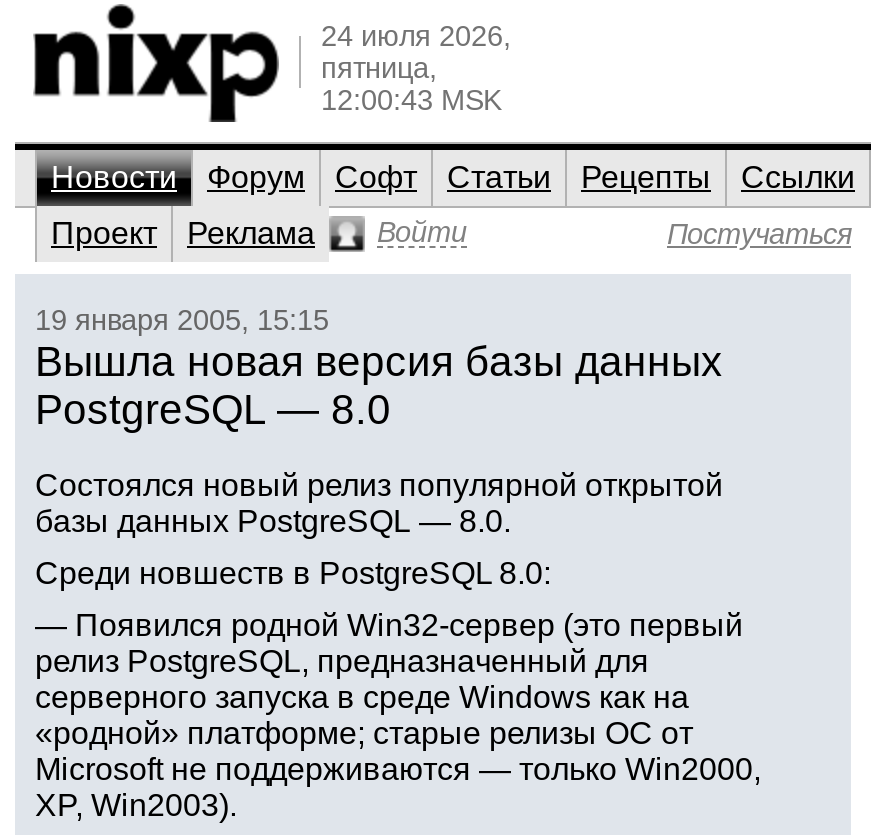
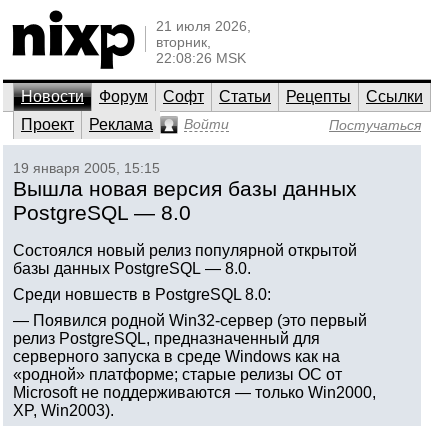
- 24 июля 2026,
- пятница,
- 12:00:43 MSK
+ 21 июля 2026,
+ вторник,
+ 22:08:26 MSK
